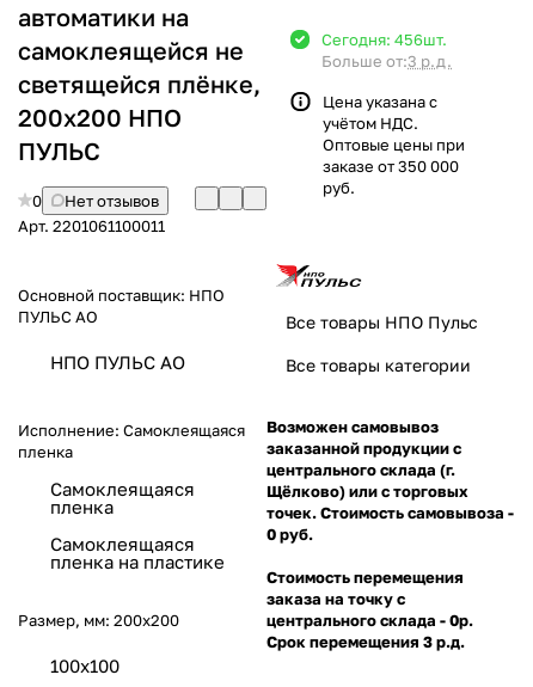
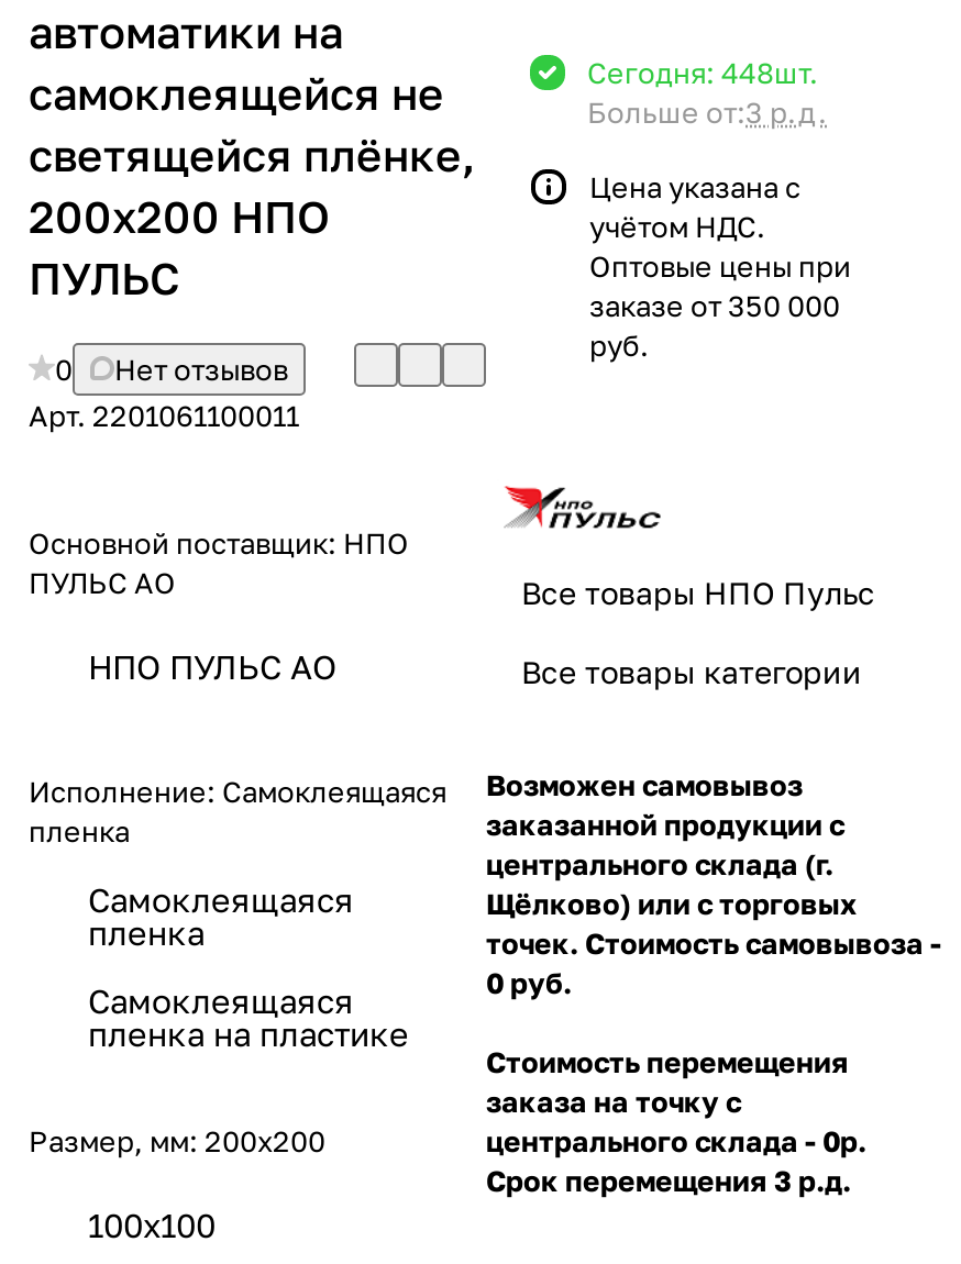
- Сегодня: 456шт.
+ Сегодня: 448шт.
